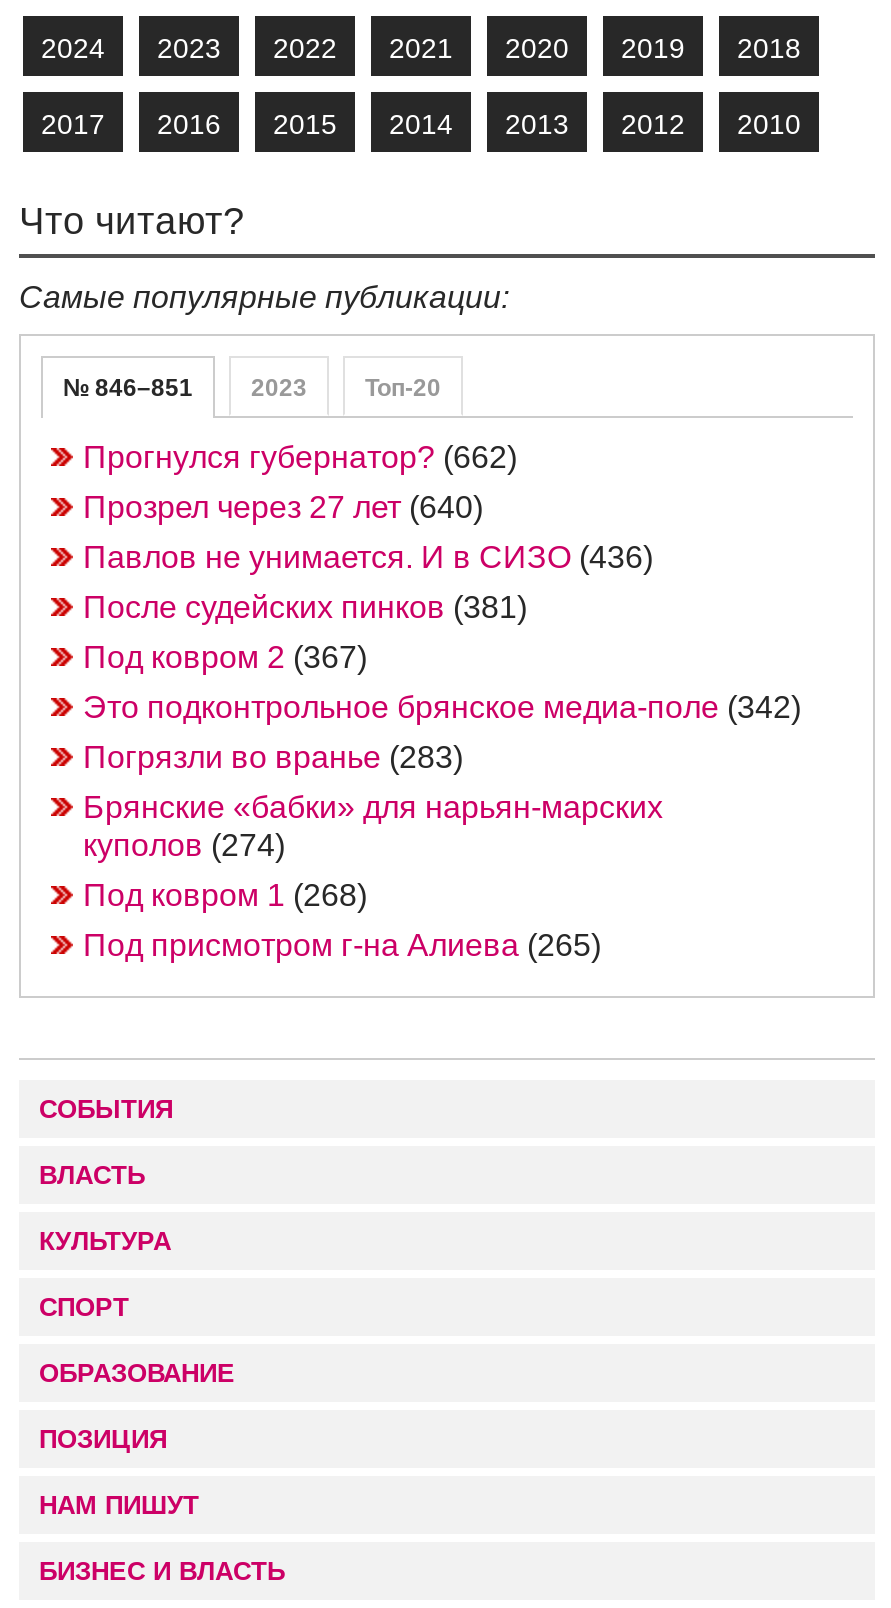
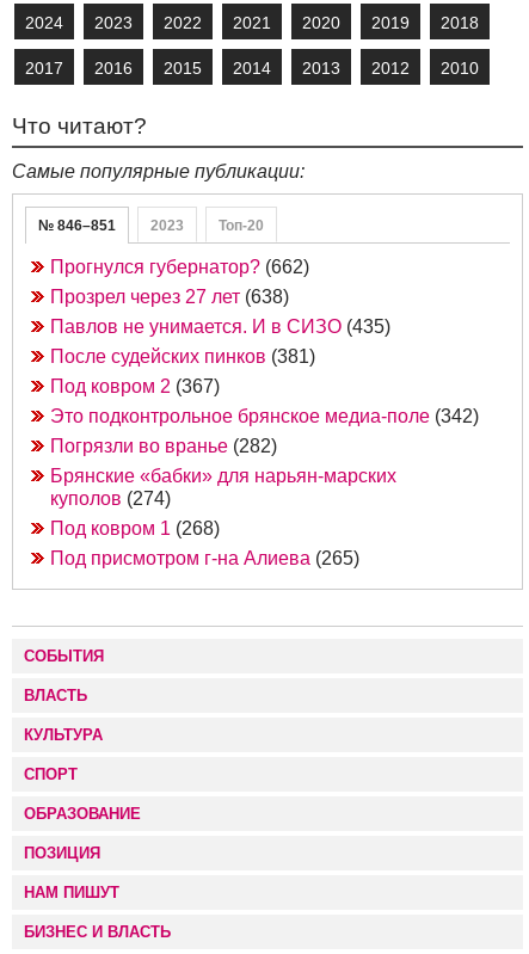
- Прозрел через 27 лет (640)
+ Прозрел через 27 лет (638)

- Павлов не унимается. И в СИЗО (436)
+ Павлов не унимается. И в СИЗО (435)

- Погрязли во вранье (283)
+ Погрязли во вранье (282)
